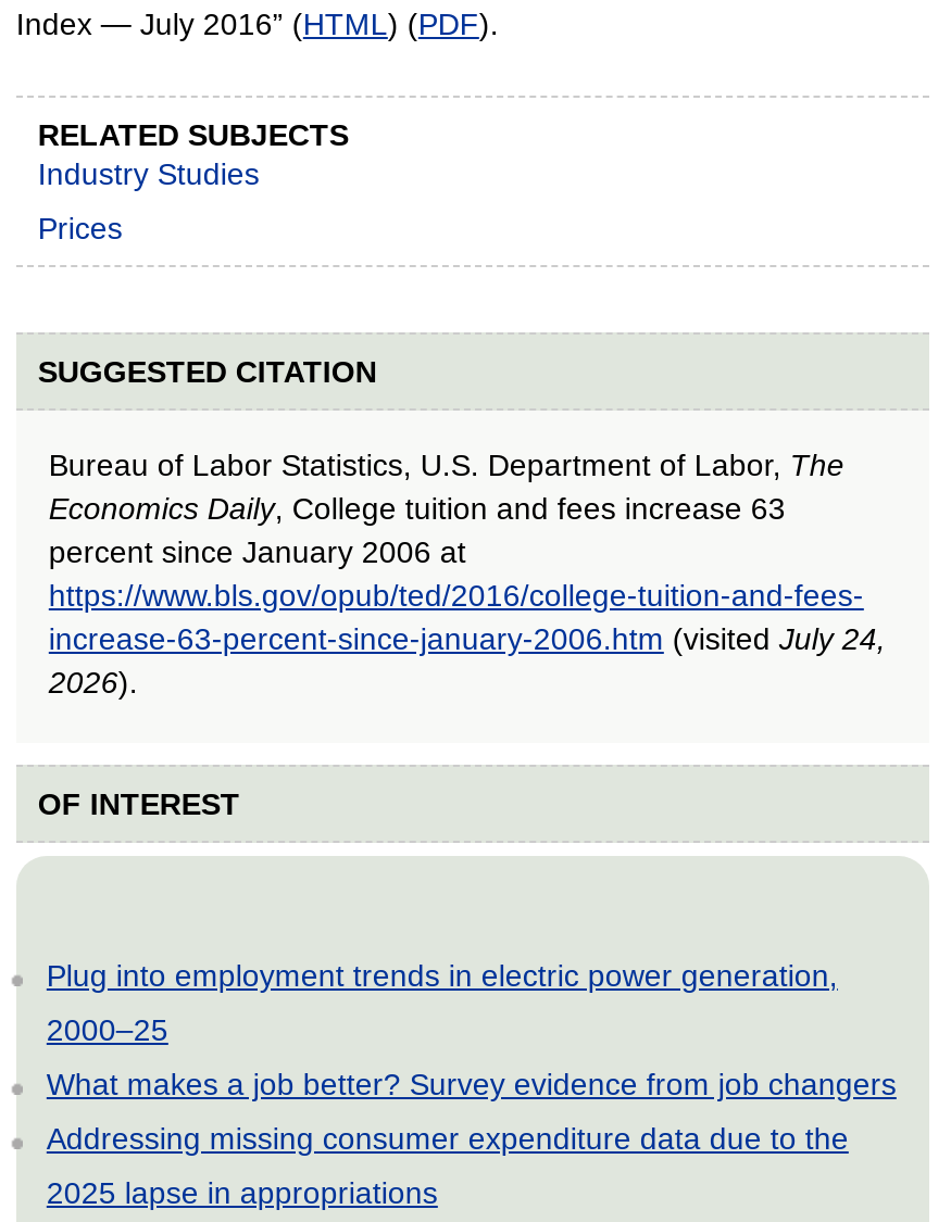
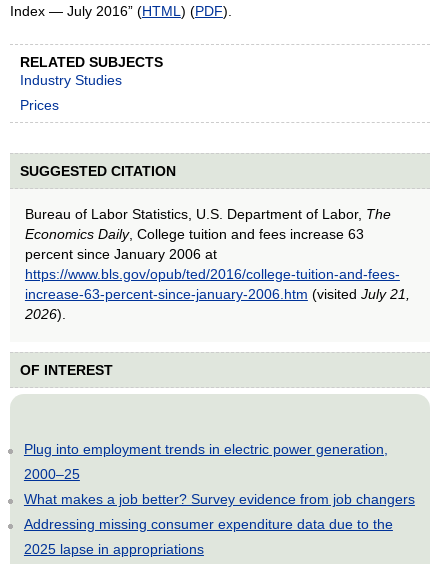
- increase-63-percent-since-january-2006.htm (visited July 24,
+ increase-63-percent-since-january-2006.htm (visited July 21,
